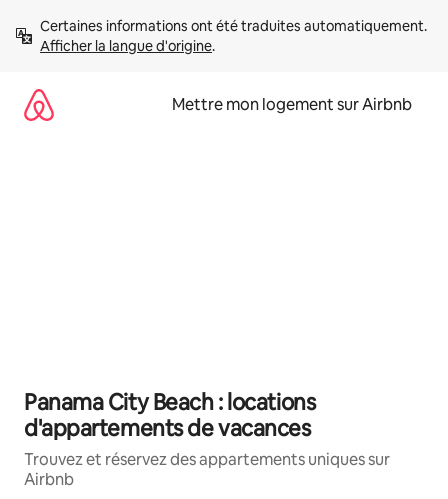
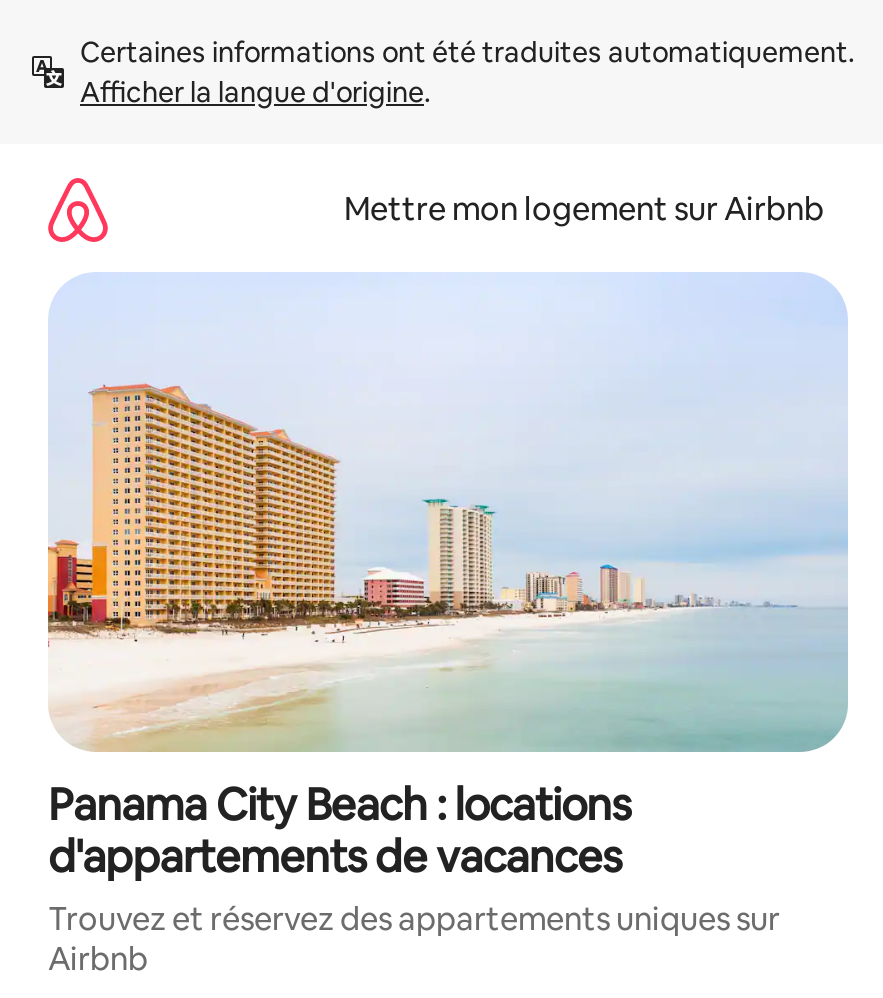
+ [image]
